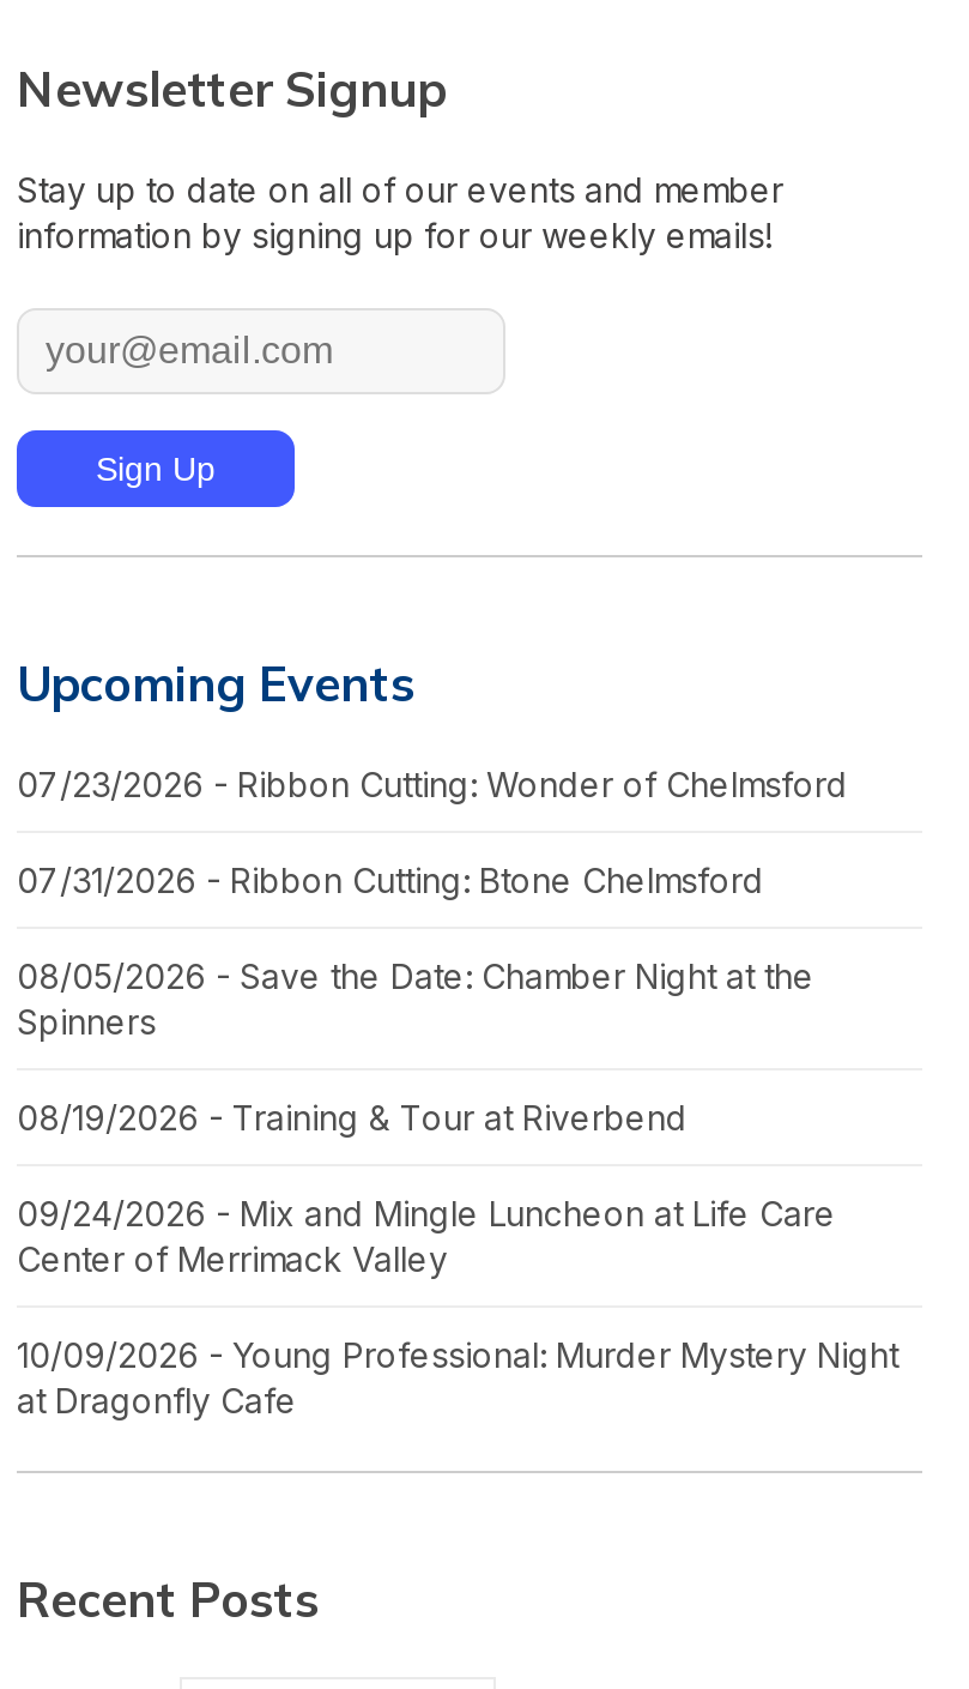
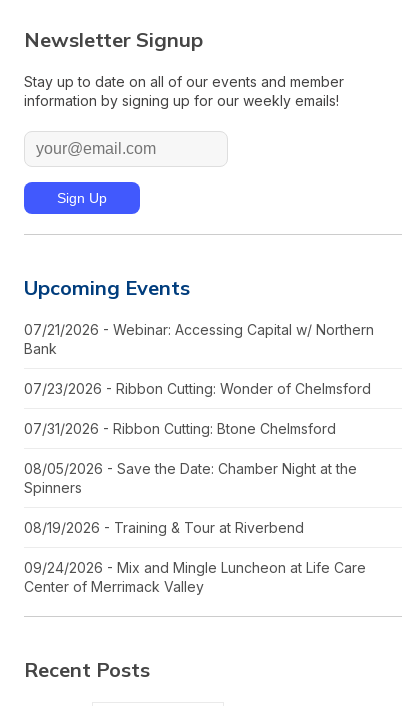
+ 07/21/2026 - Webinar: Accessing Capital w/ Northern
+ Bank

moved down: 07/23/2026 - Ribbon Cutting: Wonder of Chelmsford | 07/31/2026 - Ribbon Cutting: Btone Chelmsford | 08/05/2026 - Save the Date: Chamber Night at the | Spinners | 08/19/2026 - Training & Tour at Riverbend | 09/24/2026 - Mix and Mingle Luncheon at Life Care | Center of Merrimack Valley

- 10/09/2026 - Young Professional: Murder Mystery Night
- at Dragonfly Cafe
